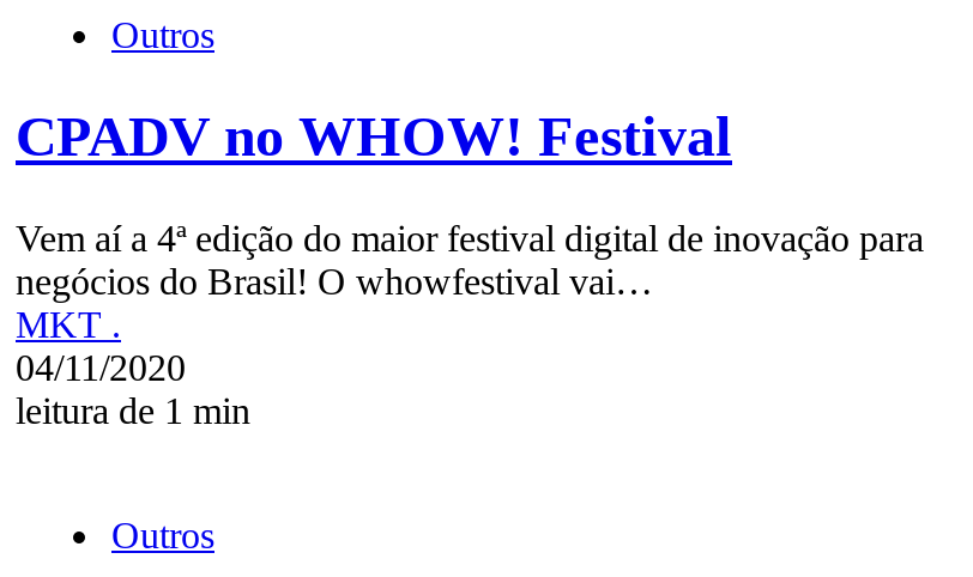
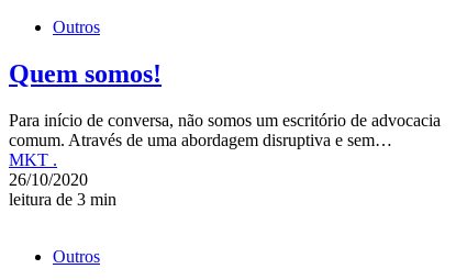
- CPADV no WHOW! Festival
+ Quem somos!

- Vem aí a 4ª edição do maior festival digital de inovação para
- negócios do Brasil! O whowfestival vai…
+ Para início de conversa, não somos um escritório de advocacia
+ comum. Através de uma abordagem disruptiva e sem…

- 04/11/2020
+ 26/10/2020

- leitura de 1 min
+ leitura de 3 min
